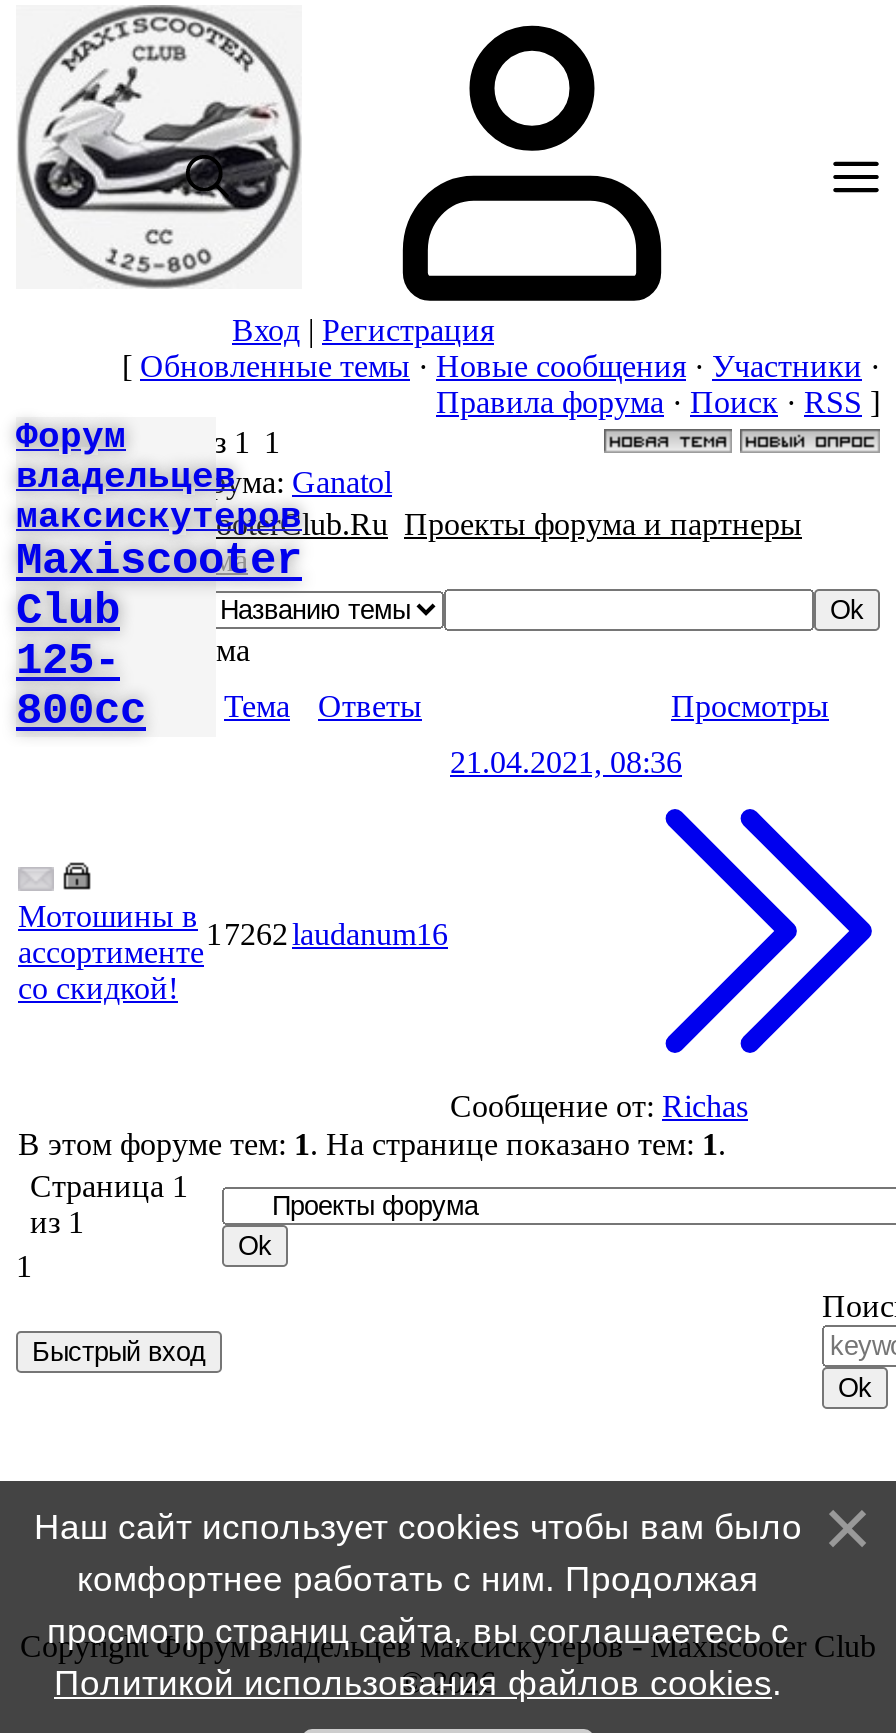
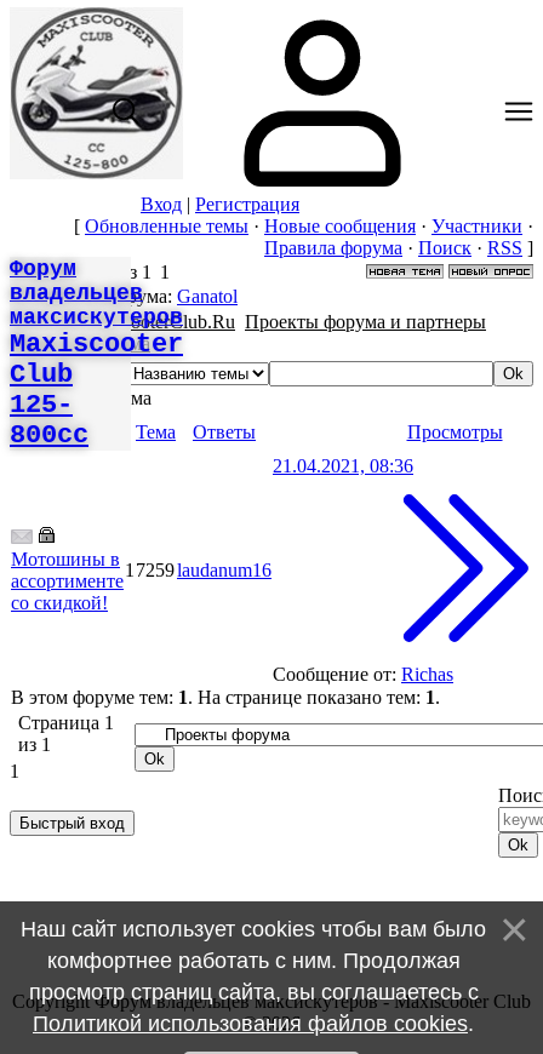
- 1 7262 laudanum16
+ 1 7259 laudanum16
